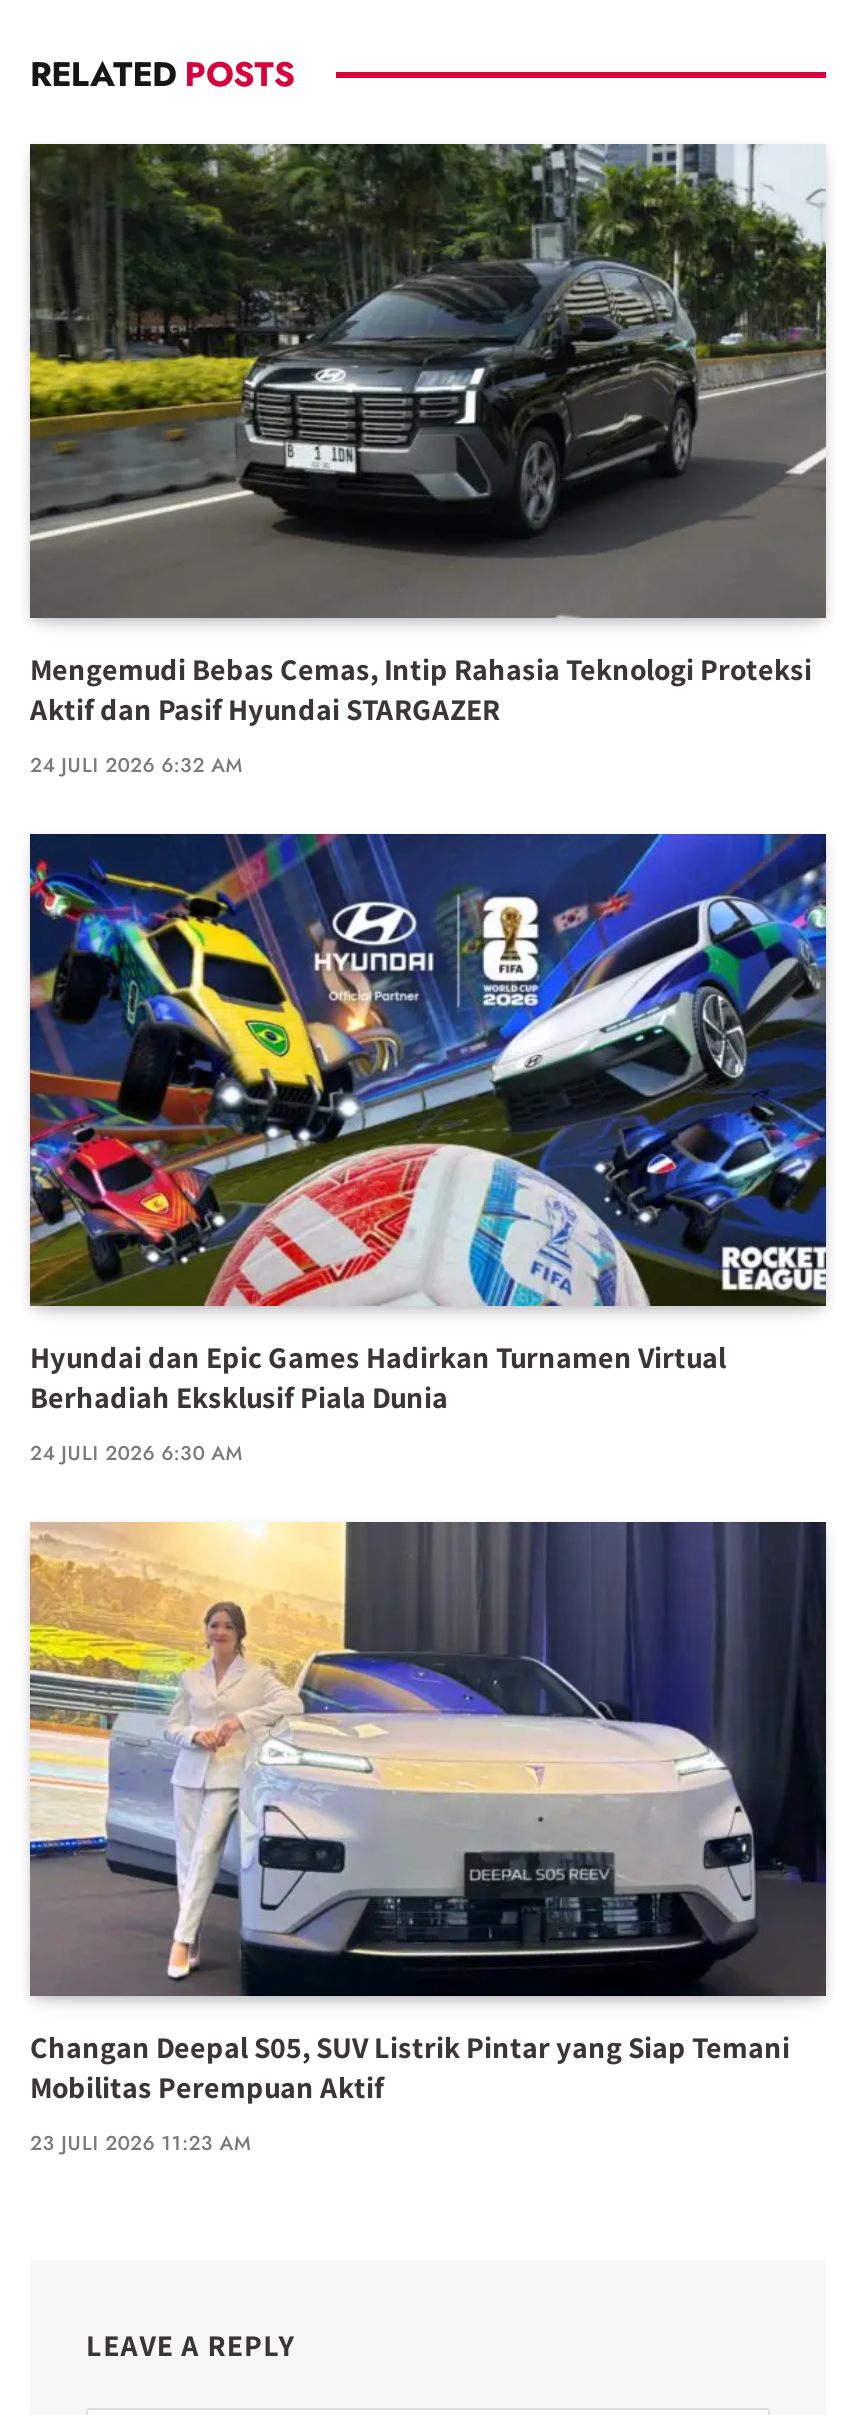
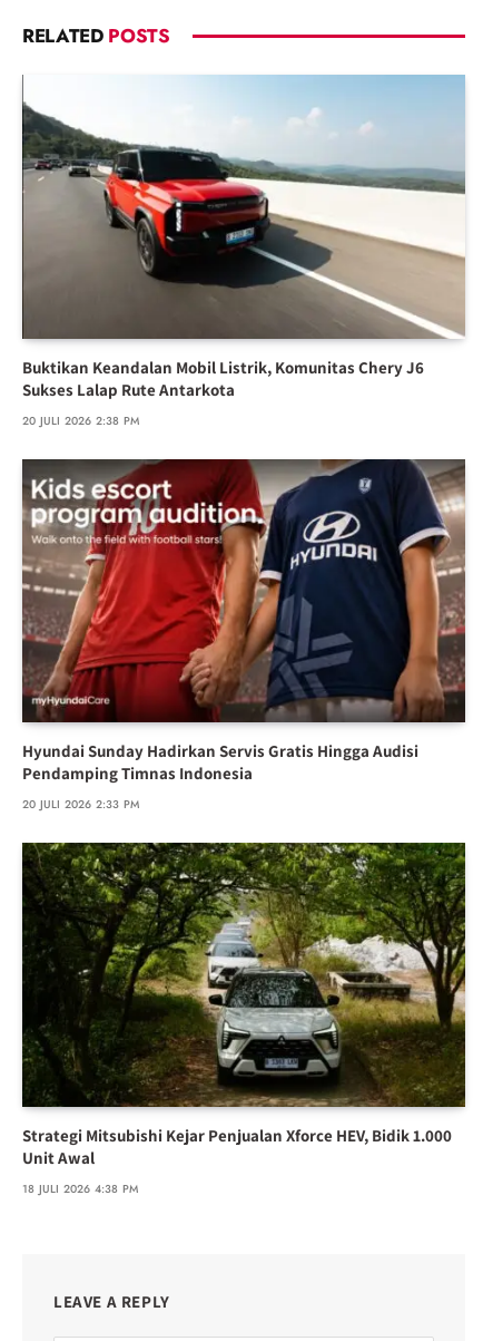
- [image]
- Mengemudi Bebas Cemas, Intip Rahasia Teknologi Proteksi
- Aktif dan Pasif Hyundai STARGAZER
+ [image]
+ Buktikan Keandalan Mobil Listrik, Komunitas Chery J6
+ Sukses Lalap Rute Antarkota

- 24 JULI 2026 6:32 AM
+ 20 JULI 2026 2:38 PM

- [image]
- Hyundai dan Epic Games Hadirkan Turnamen Virtual
- Berhadiah Eksklusif Piala Dunia
+ [image]
+ Hyundai Sunday Hadirkan Servis Gratis Hingga Audisi
+ Pendamping Timnas Indonesia

- 24 JULI 2026 6:30 AM
+ 20 JULI 2026 2:33 PM

- [image]
- Changan Deepal S05, SUV Listrik Pintar yang Siap Temani
- Mobilitas Perempuan Aktif
+ [image]
+ Strategi Mitsubishi Kejar Penjualan Xforce HEV, Bidik 1.000
+ Unit Awal

- 23 JULI 2026 11:23 AM
+ 18 JULI 2026 4:38 PM
